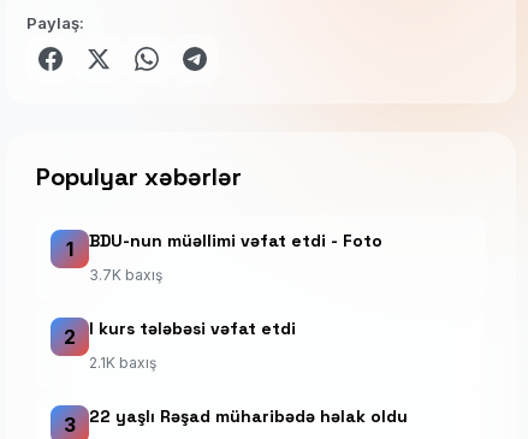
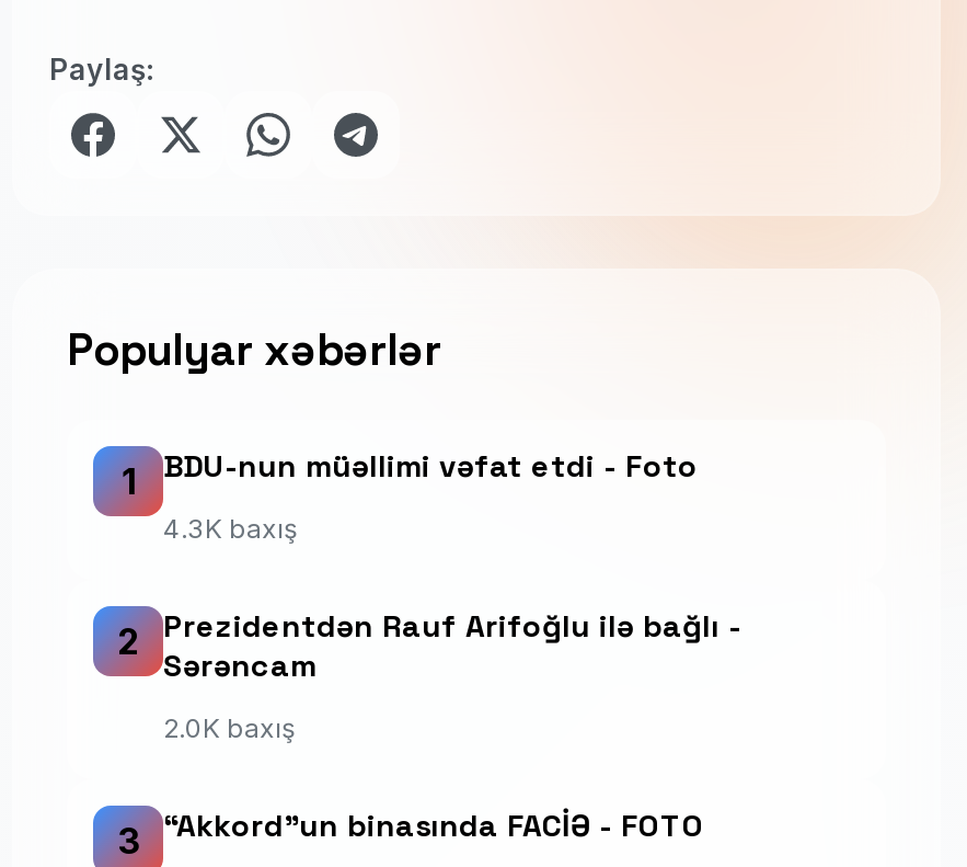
- 3.7K baxış
+ 4.3K baxış

- I kurs tələbəsi vəfat etdi
+ Prezidentdən Rauf Arifoğlu ilə bağlı -
+ Sərəncam

- 2.1K baxış
+ 2.0K baxış

- 22 yaşlı Rəşad müharibədə həlak oldu
+ “Akkord”un binasında FACİƏ - FOTO
